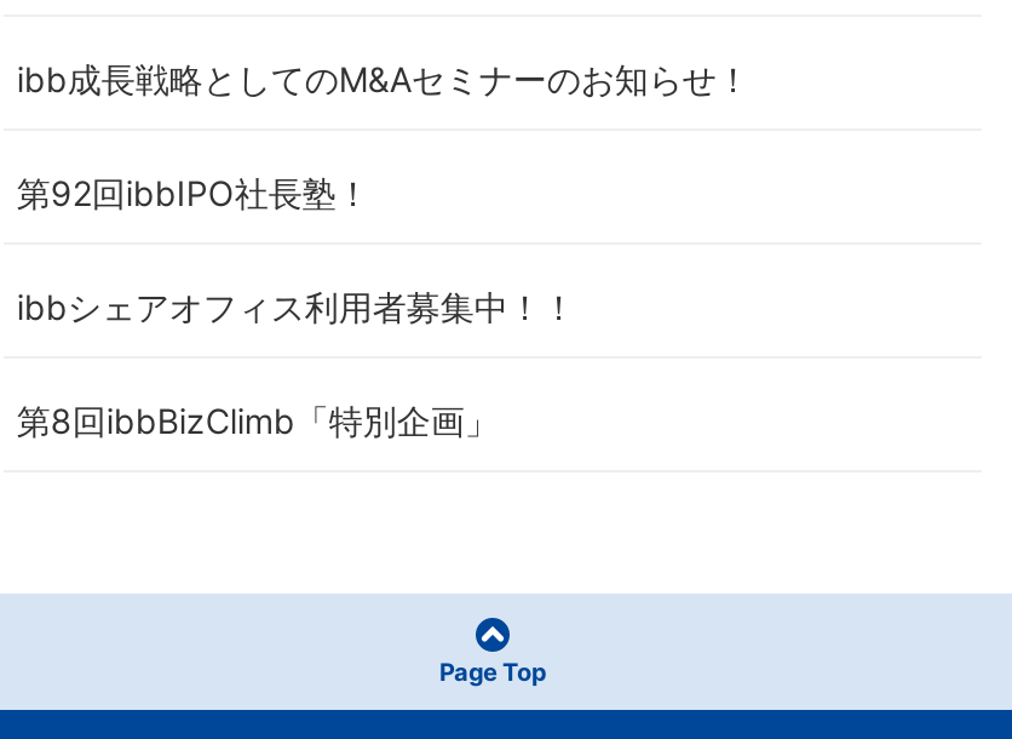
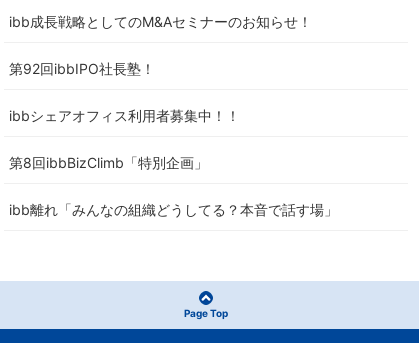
+ ibb離れ「みんなの組織どうしてる？本音で話す場」
